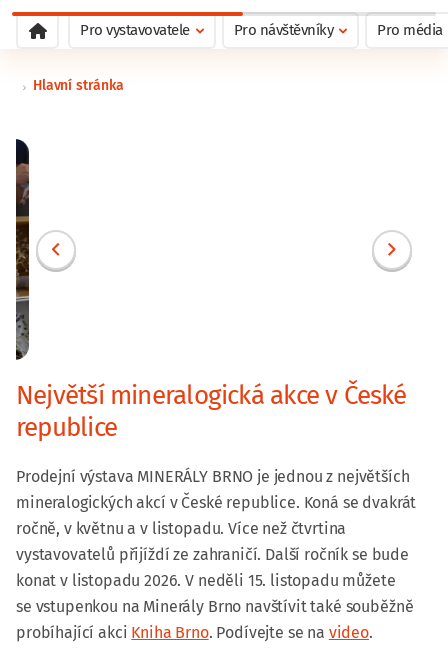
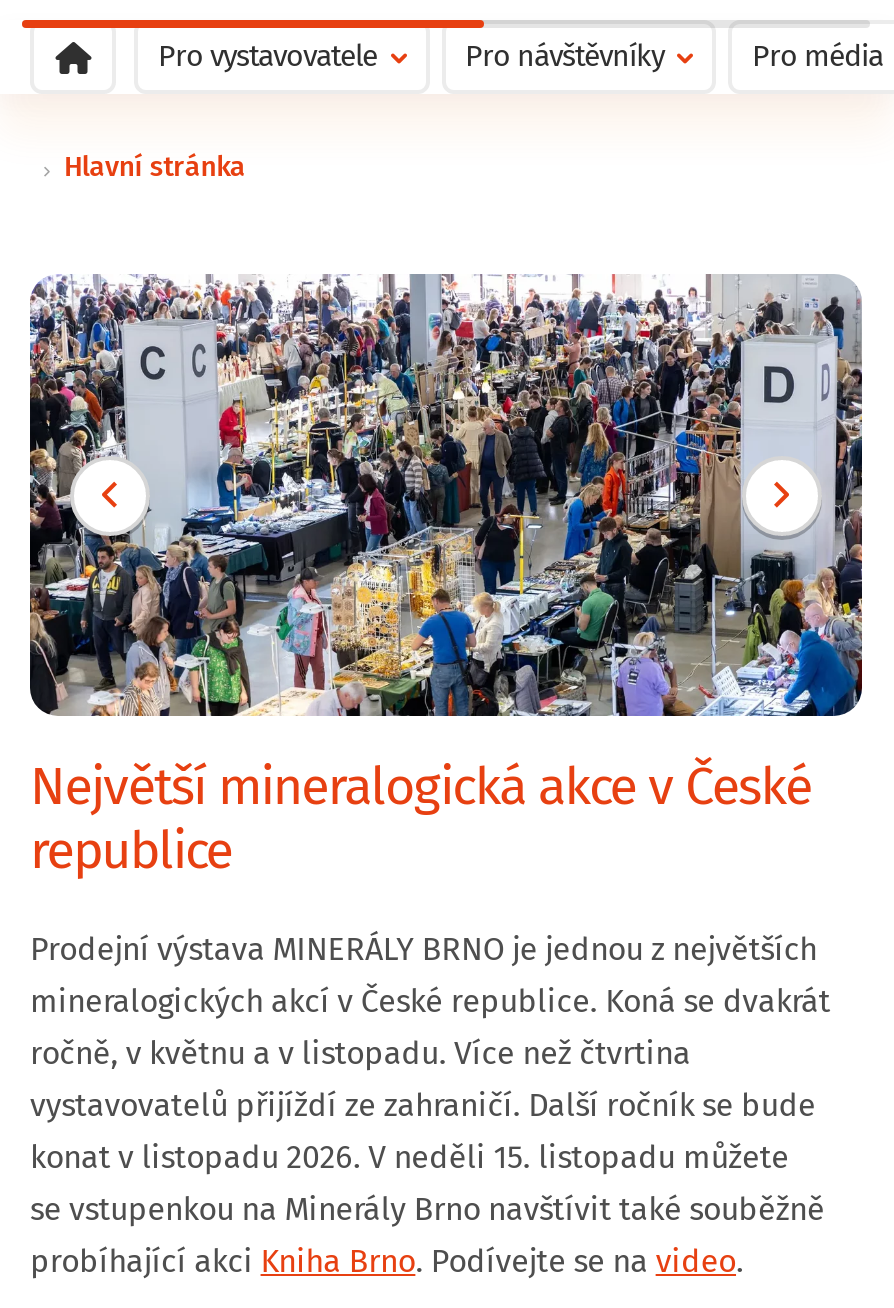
+ [image]
